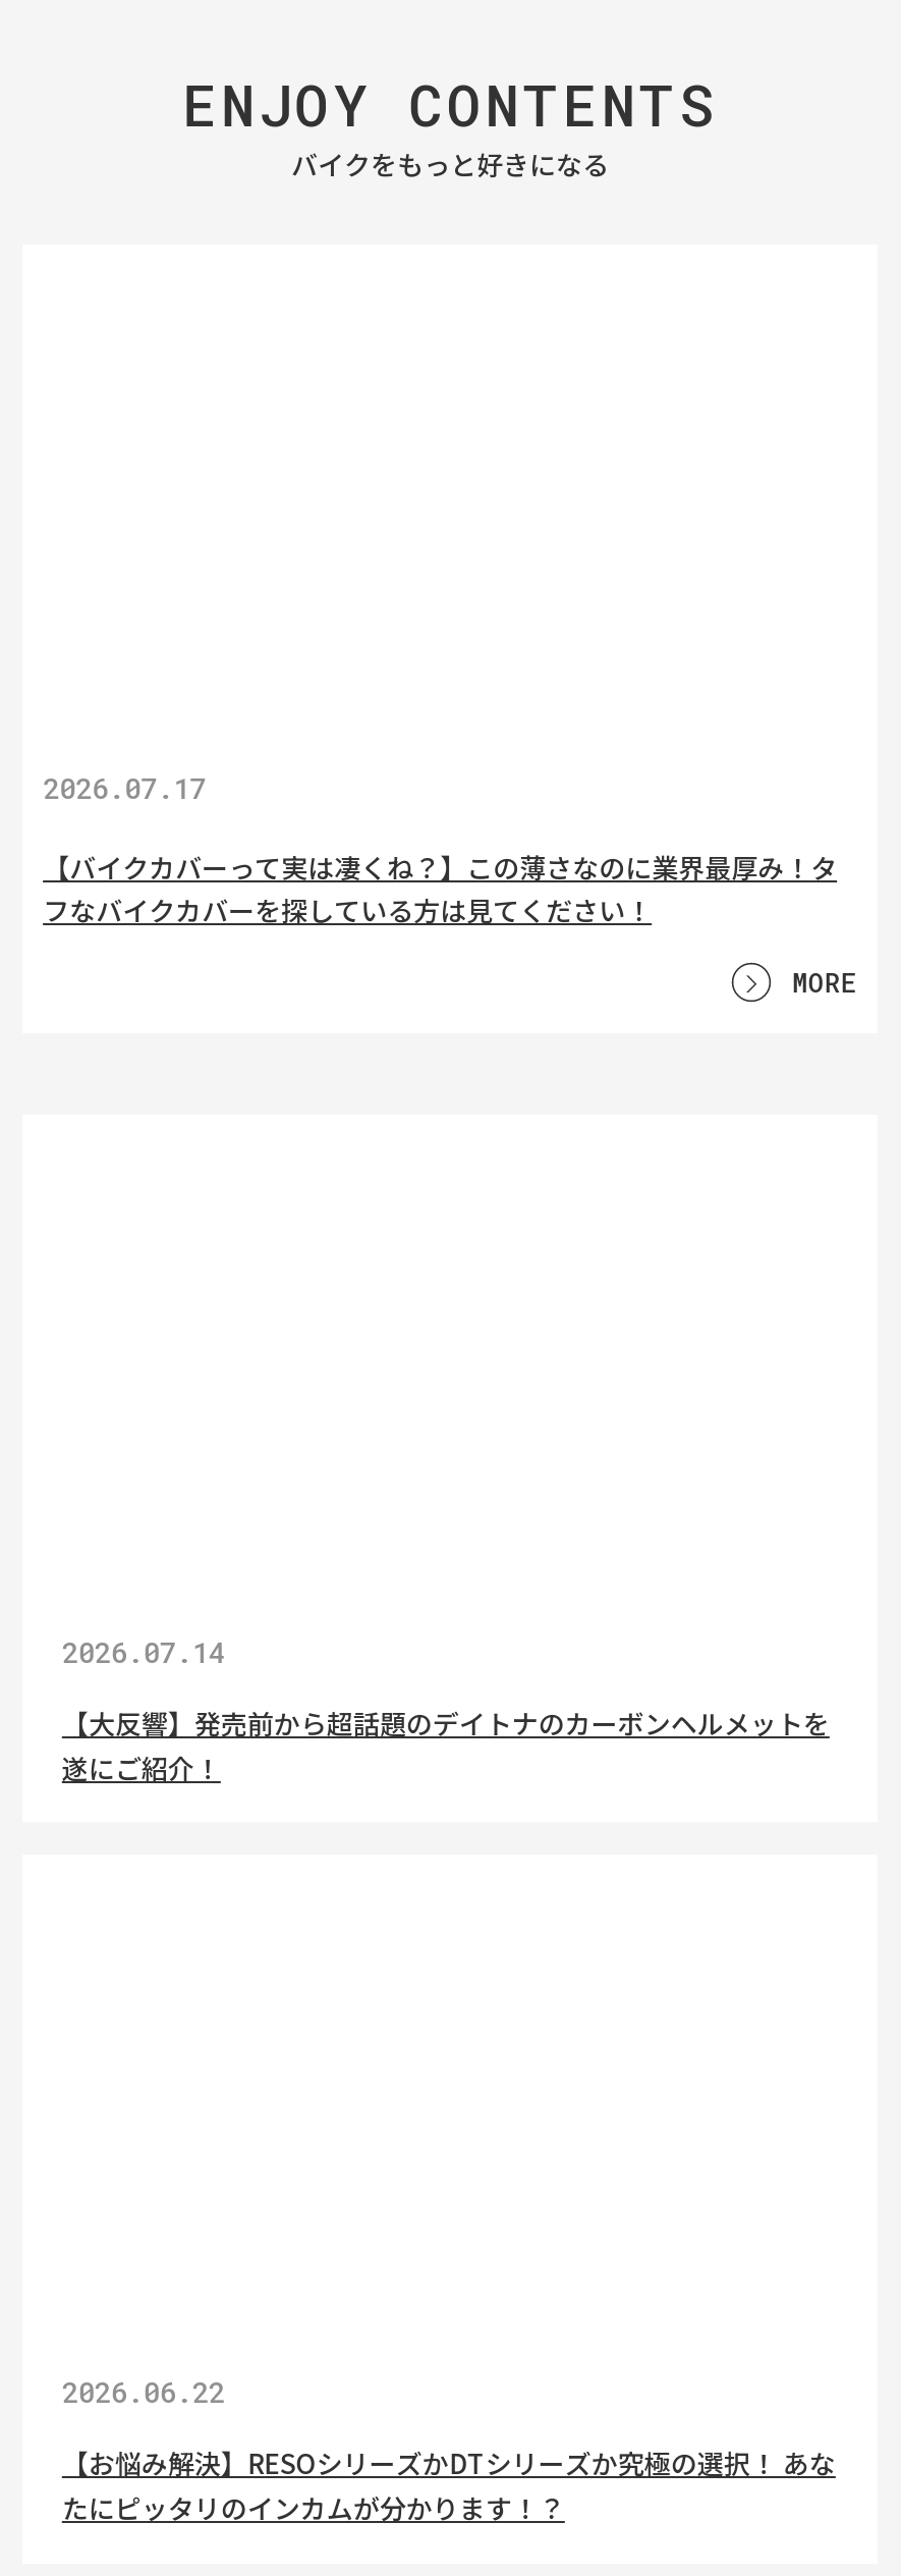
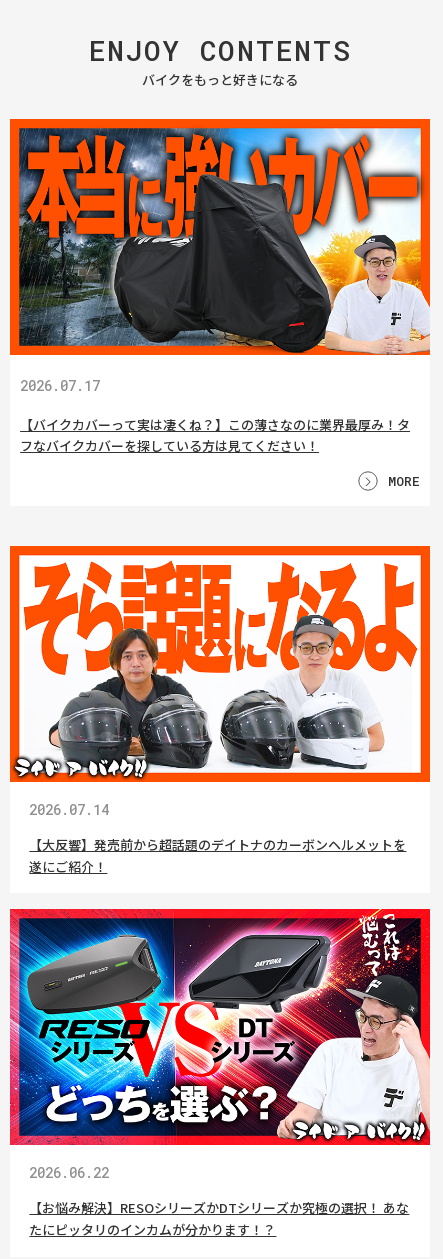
+ [image]

+ [image]

+ [image]
